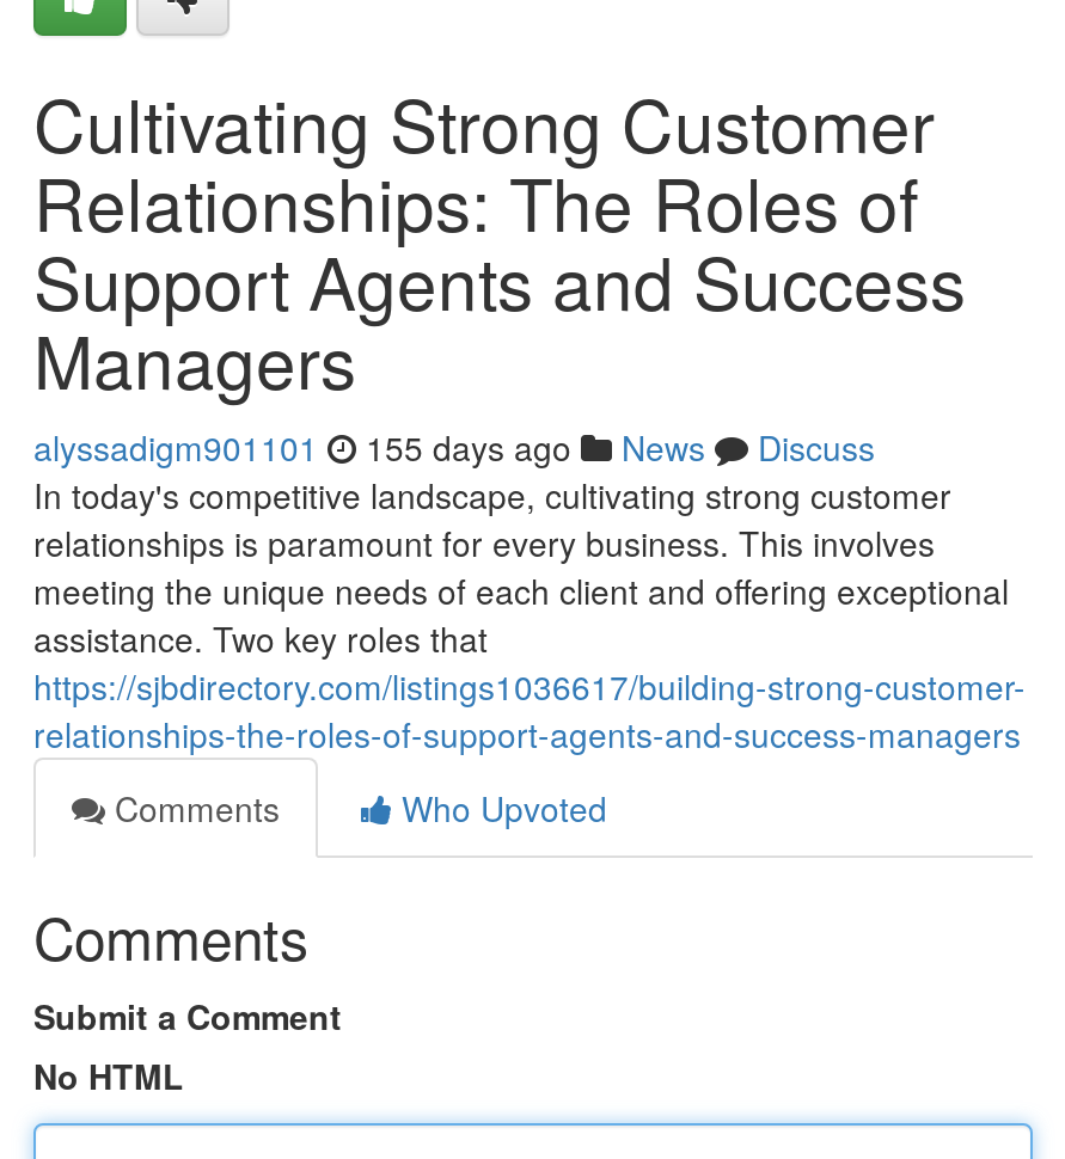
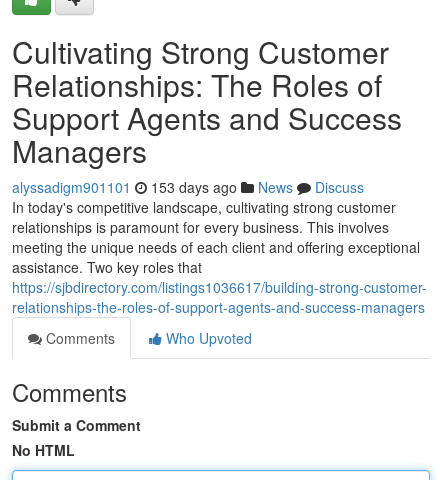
- alyssadigm901101 155 days ago News Discuss
+ alyssadigm901101 153 days ago News Discuss
